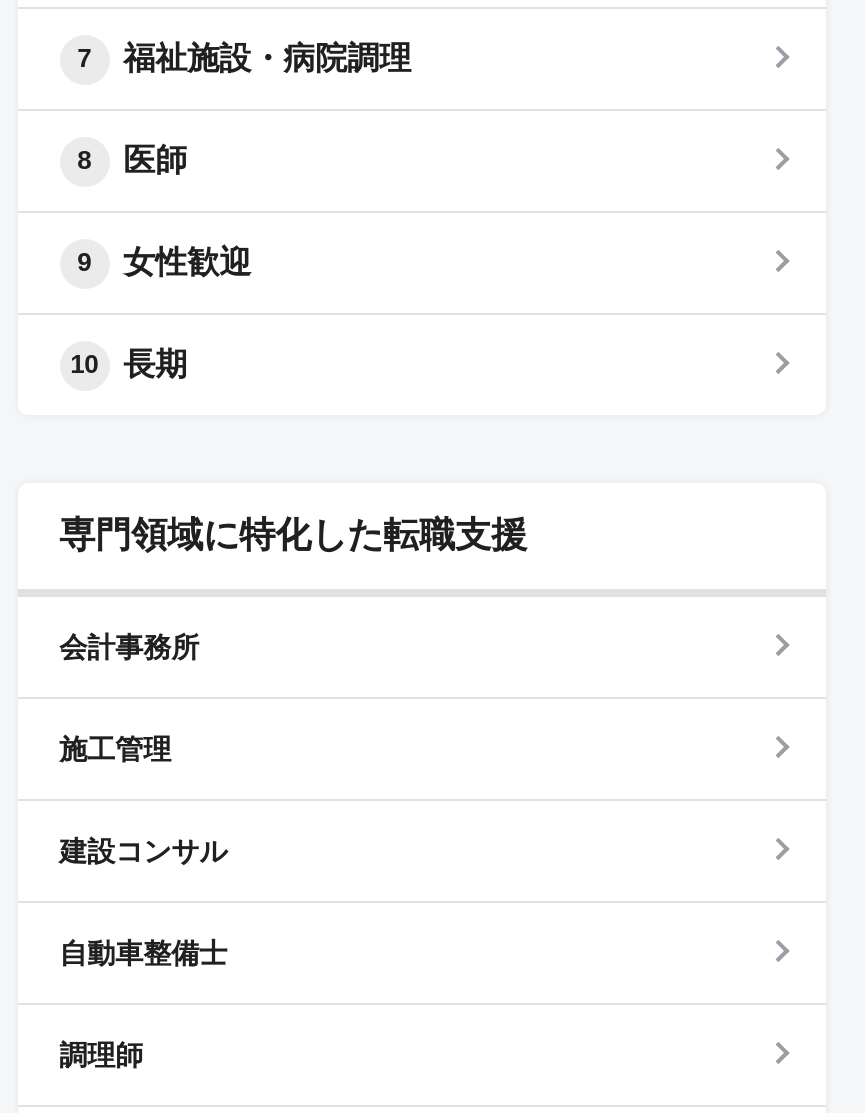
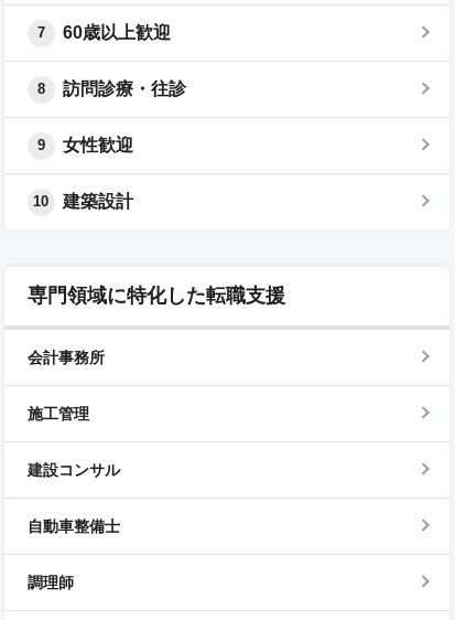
- 福祉施設・病院調理
+ 60歳以上歓迎

- 医師
+ 訪問診療・往診

- 長期
+ 建築設計
